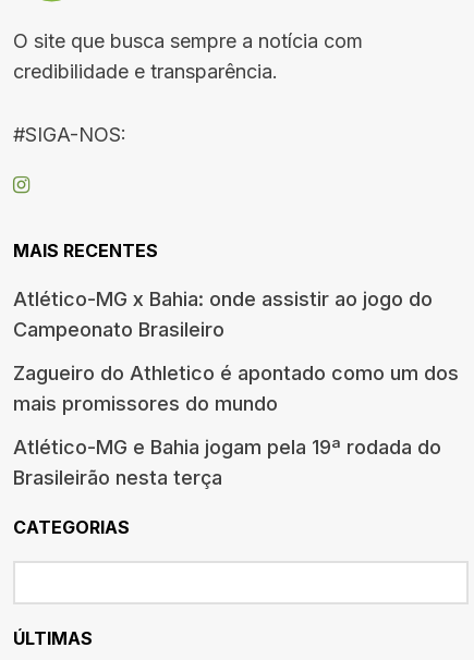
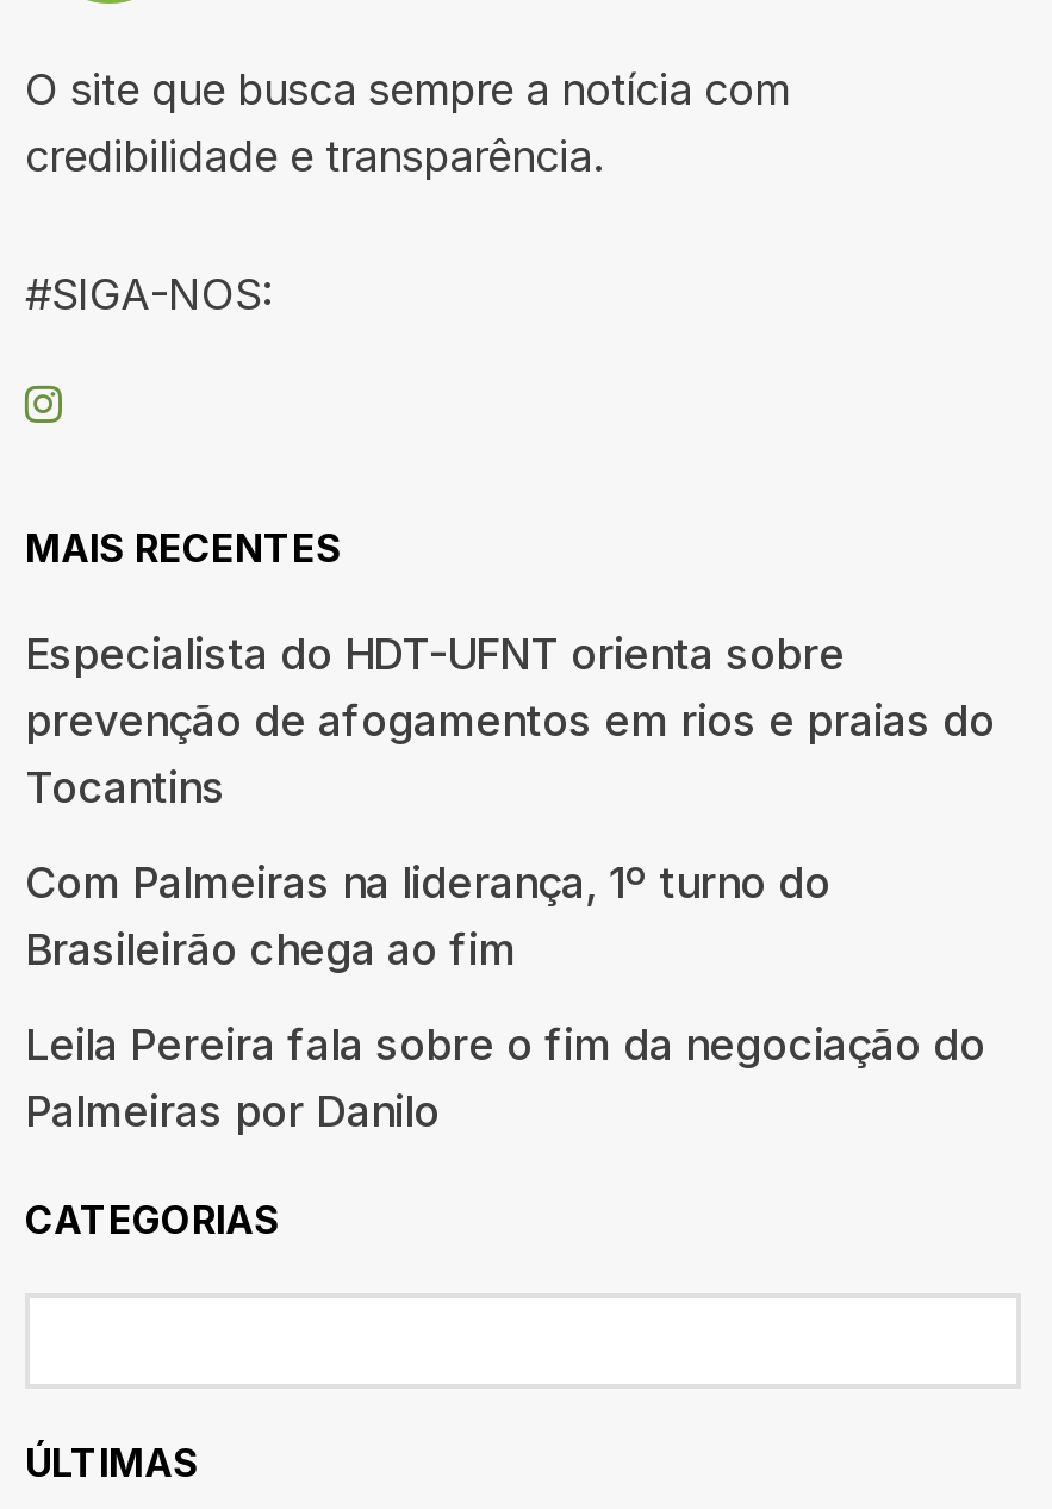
- Atlético-MG x Bahia: onde assistir ao jogo do
- Campeonato Brasileiro
+ Especialista do HDT-UFNT orienta sobre
+ prevenção de afogamentos em rios e praias do
+ Tocantins

- Zagueiro do Athletico é apontado como um dos
- mais promissores do mundo
+ Com Palmeiras na liderança, 1º turno do
+ Brasileirão chega ao fim

- Atlético-MG e Bahia jogam pela 19ª rodada do
- Brasileirão nesta terça
+ Leila Pereira fala sobre o fim da negociação do
+ Palmeiras por Danilo
